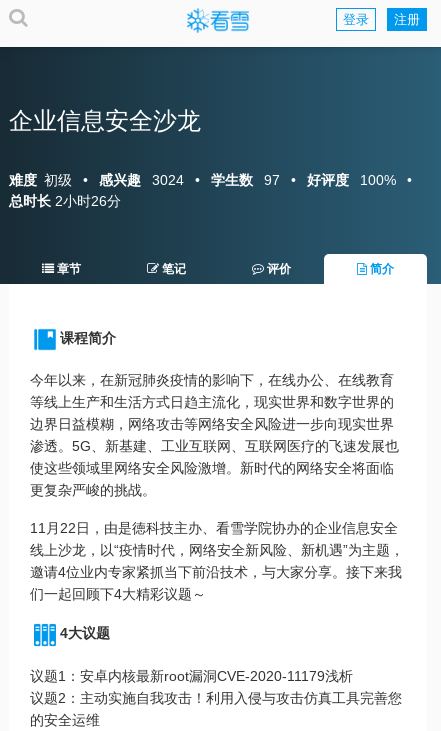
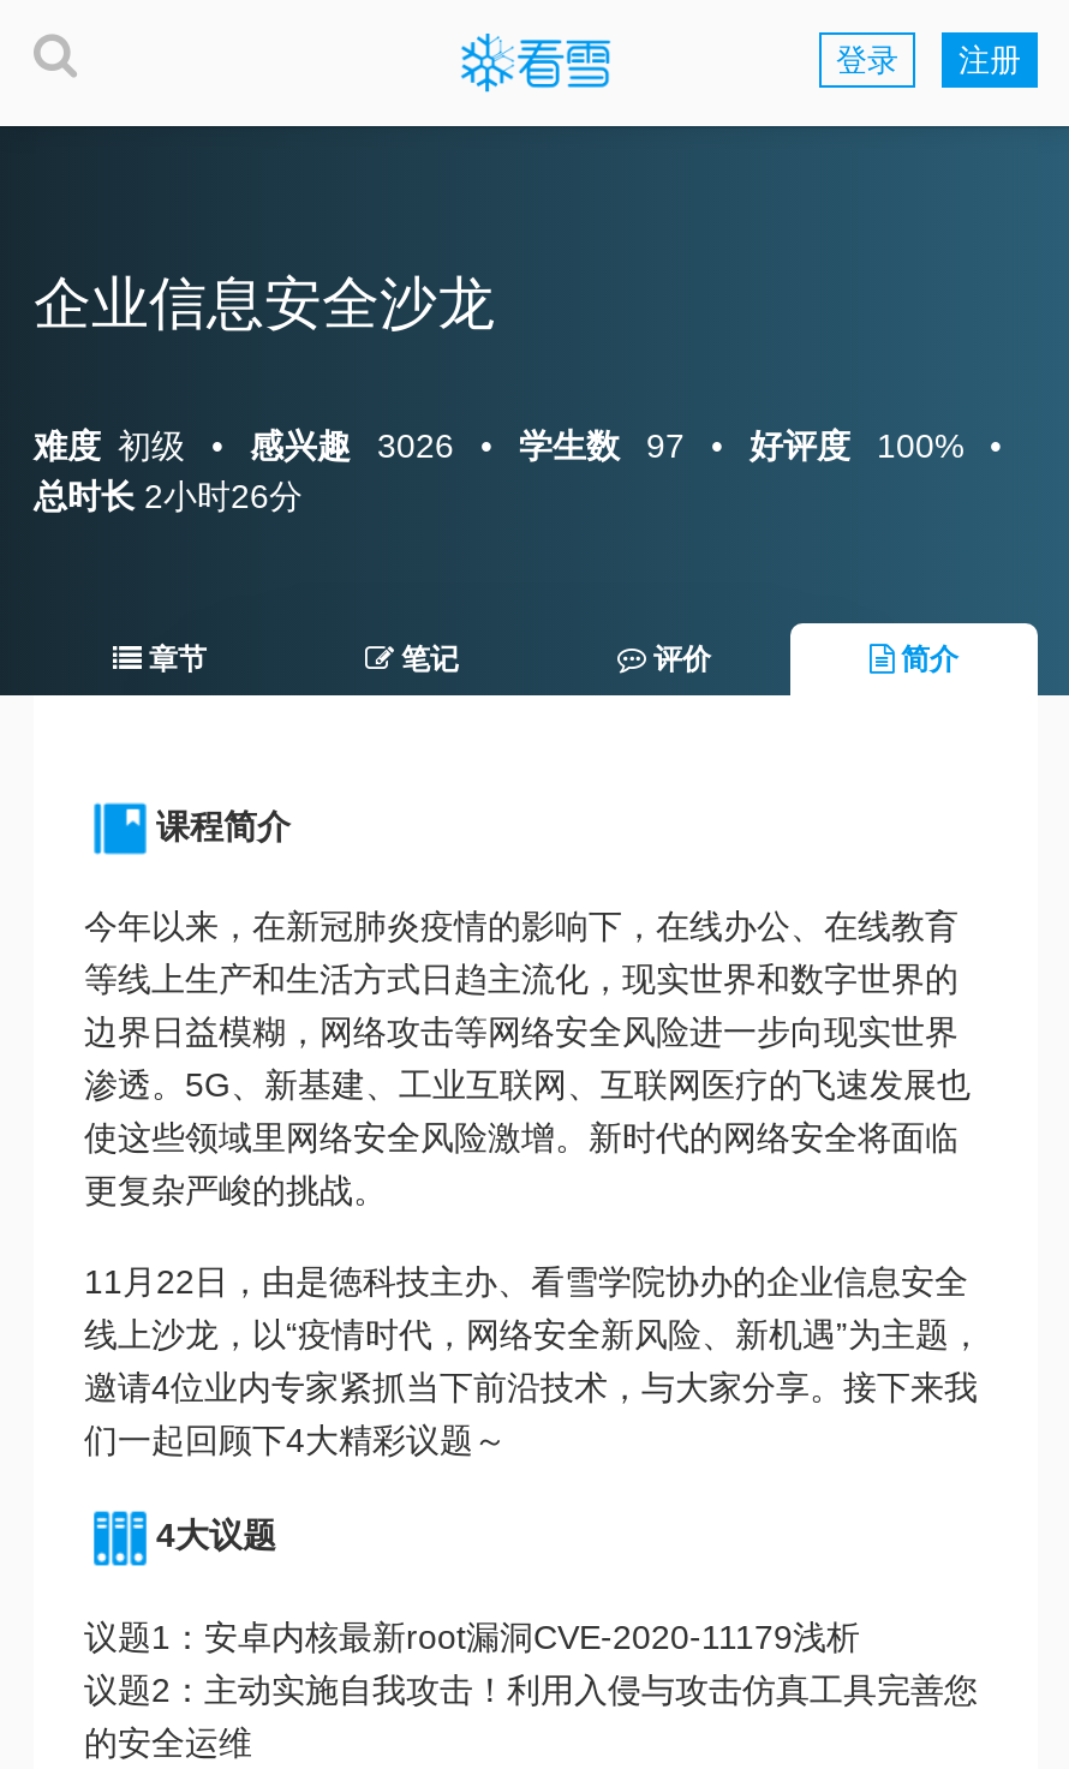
- 3024
+ 3026
